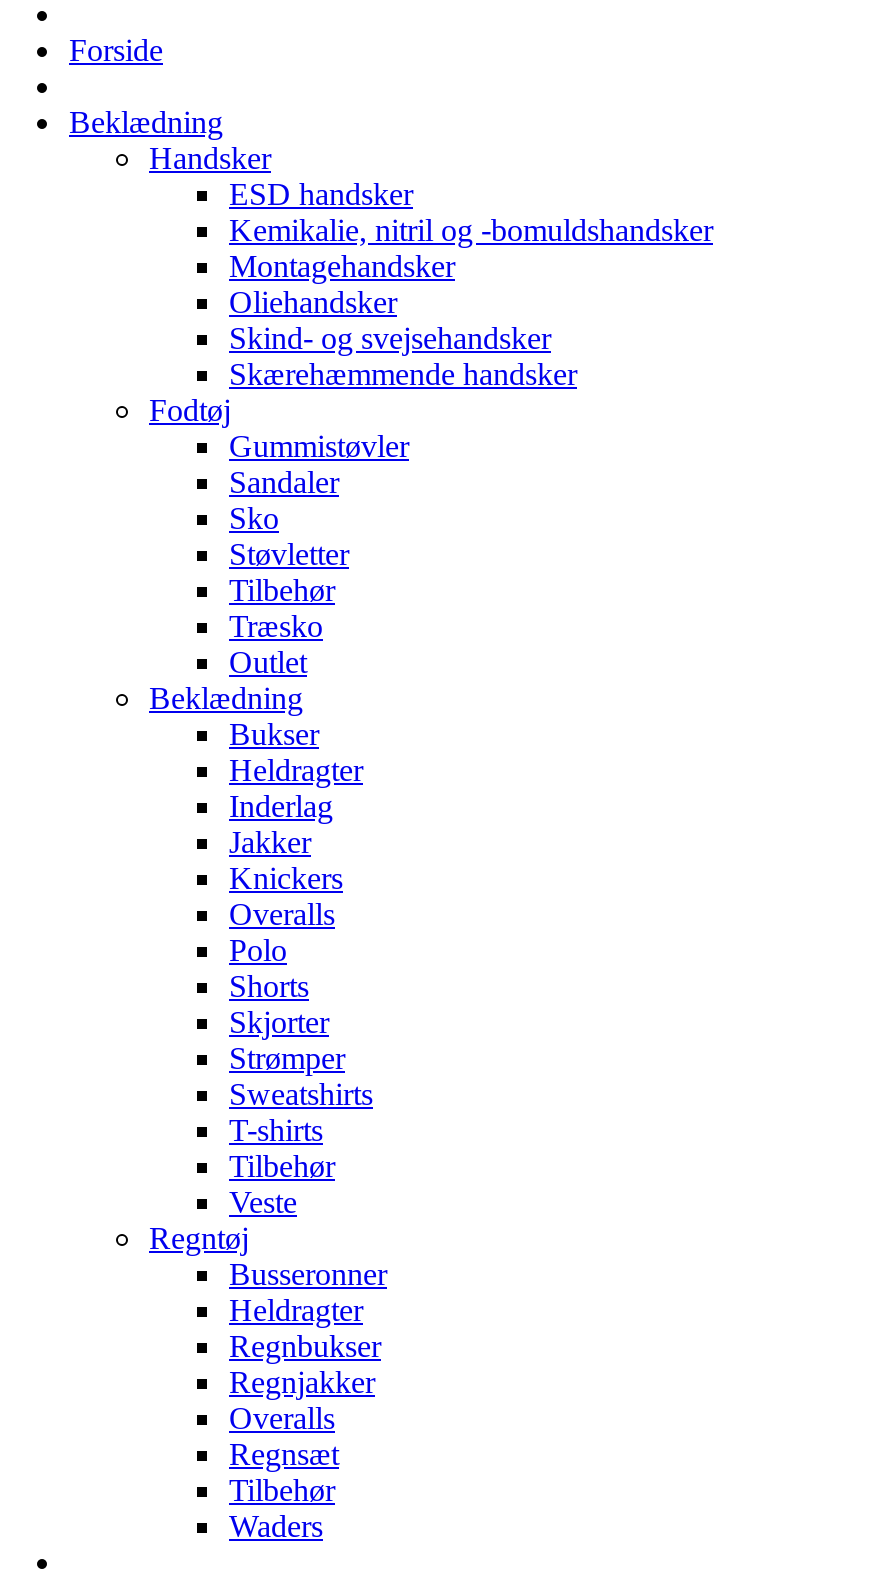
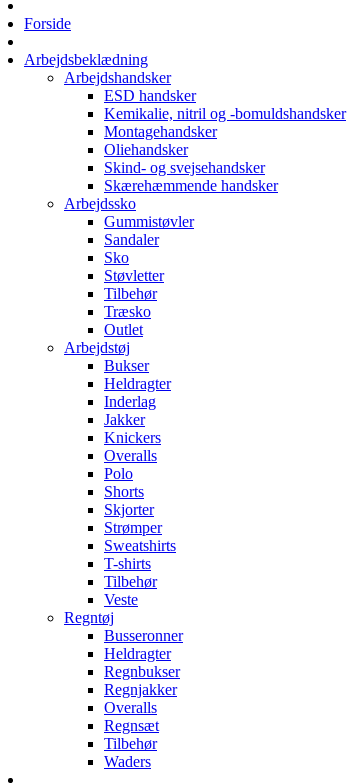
- Beklædning
- Handsker
+ Arbejdsbeklædning
+ Arbejdshandsker

- Fodtøj
+ Arbejdssko

- Beklædning
+ Arbejdstøj
